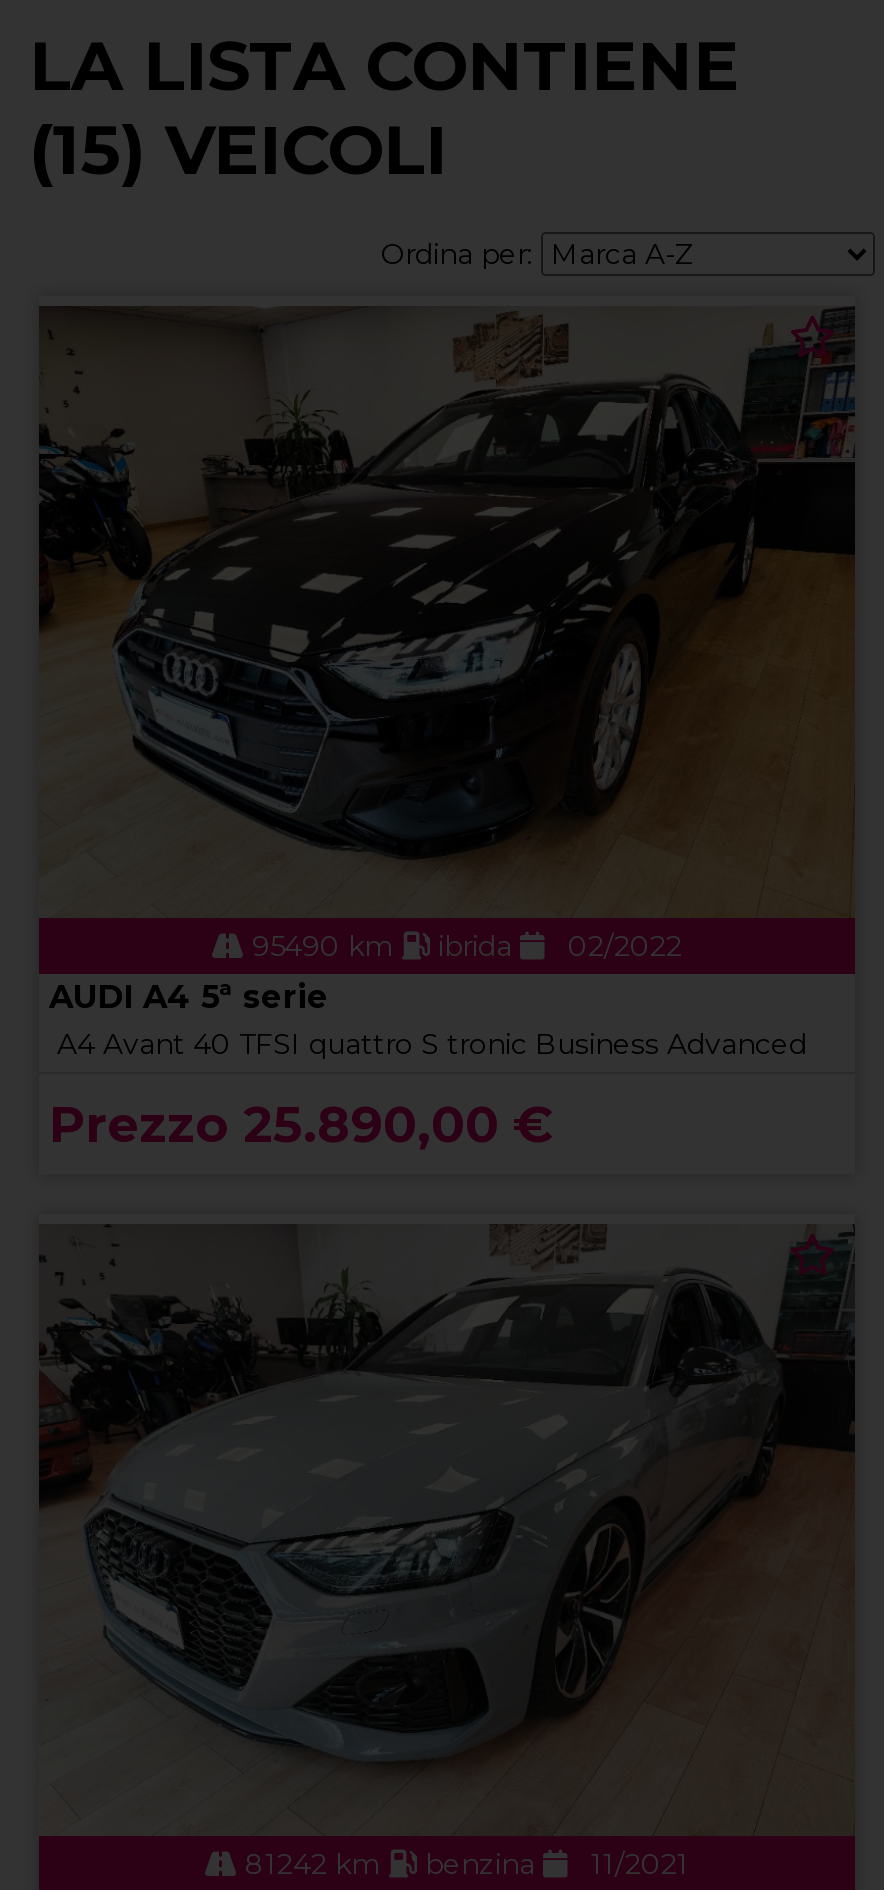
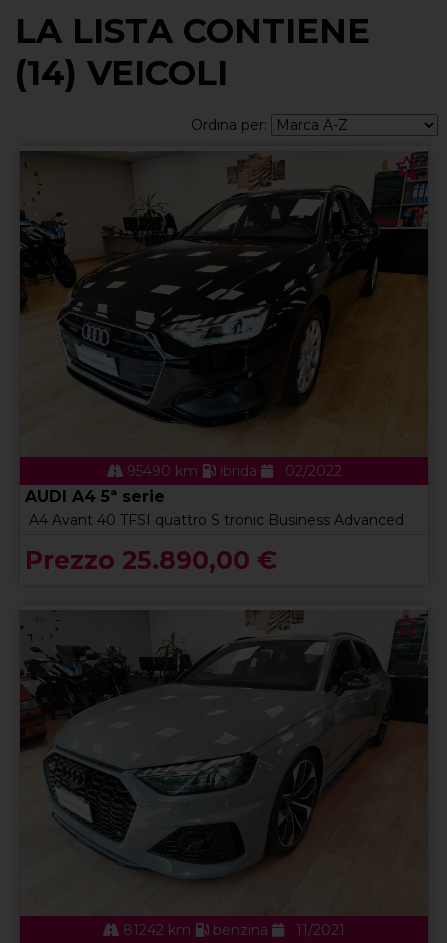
- (15) VEICOLI
+ (14) VEICOLI
